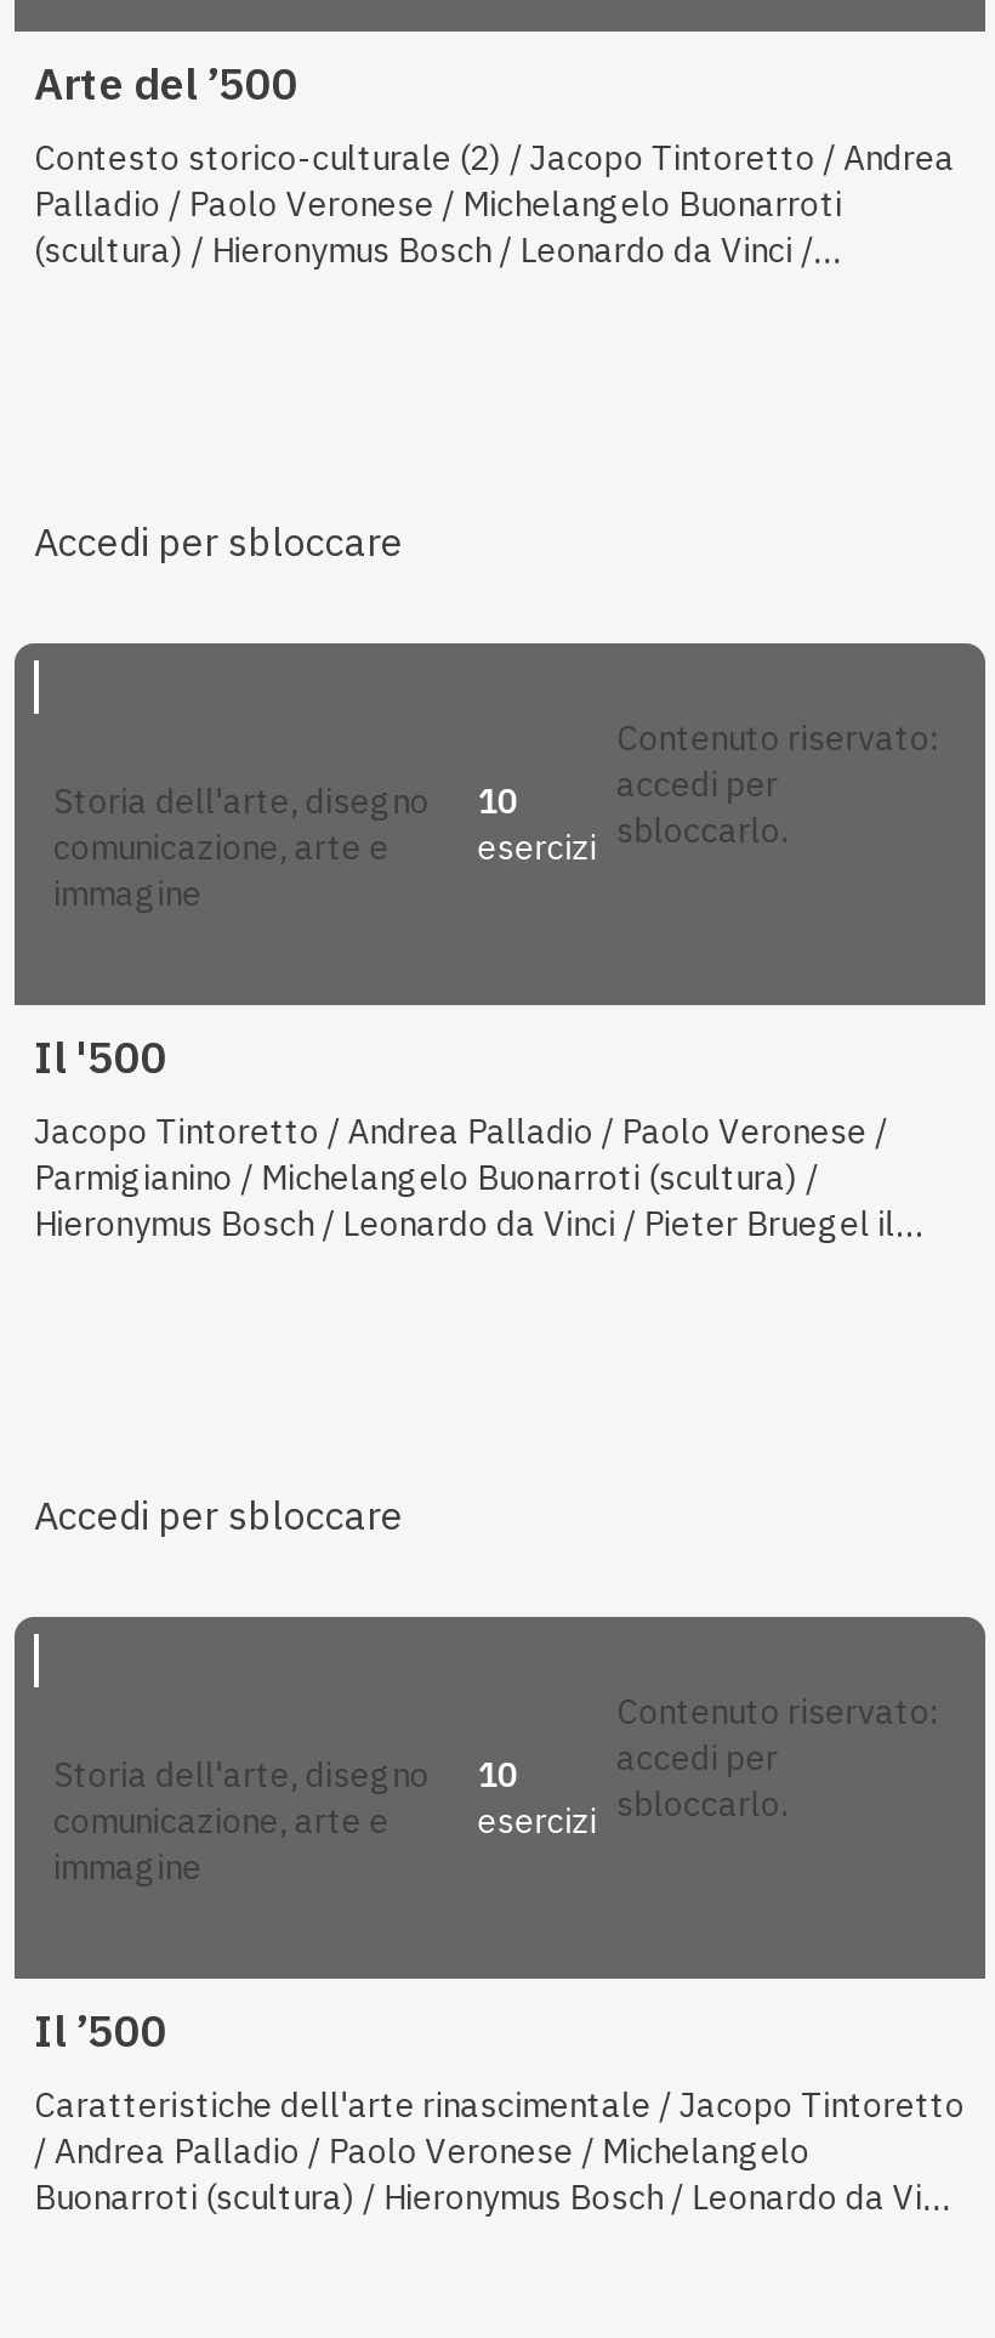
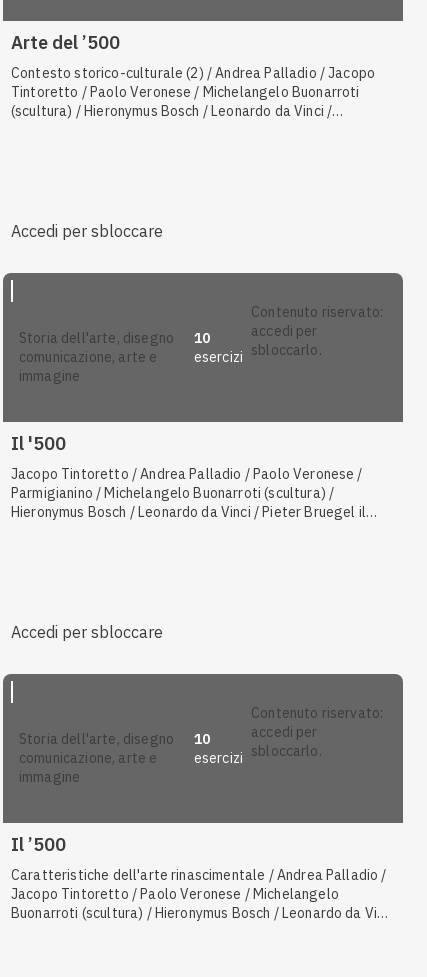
- Contesto storico-culturale (2) / Jacopo Tintoretto / Andrea
+ Contesto storico-culturale (2) / Andrea Palladio / Jacopo

- Palladio / Paolo Veronese / Michelangelo Buonarroti
+ Tintoretto / Paolo Veronese / Michelangelo Buonarroti

- Caratteristiche dell'arte rinascimentale / Jacopo Tintoretto
- / Andrea Palladio / Paolo Veronese / Michelangelo
+ Caratteristiche dell'arte rinascimentale / Andrea Palladio /
+ Jacopo Tintoretto / Paolo Veronese / Michelangelo
